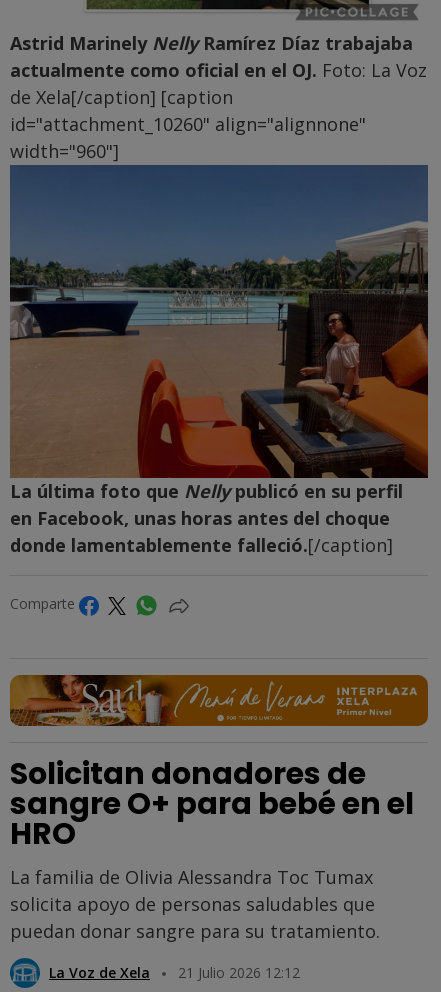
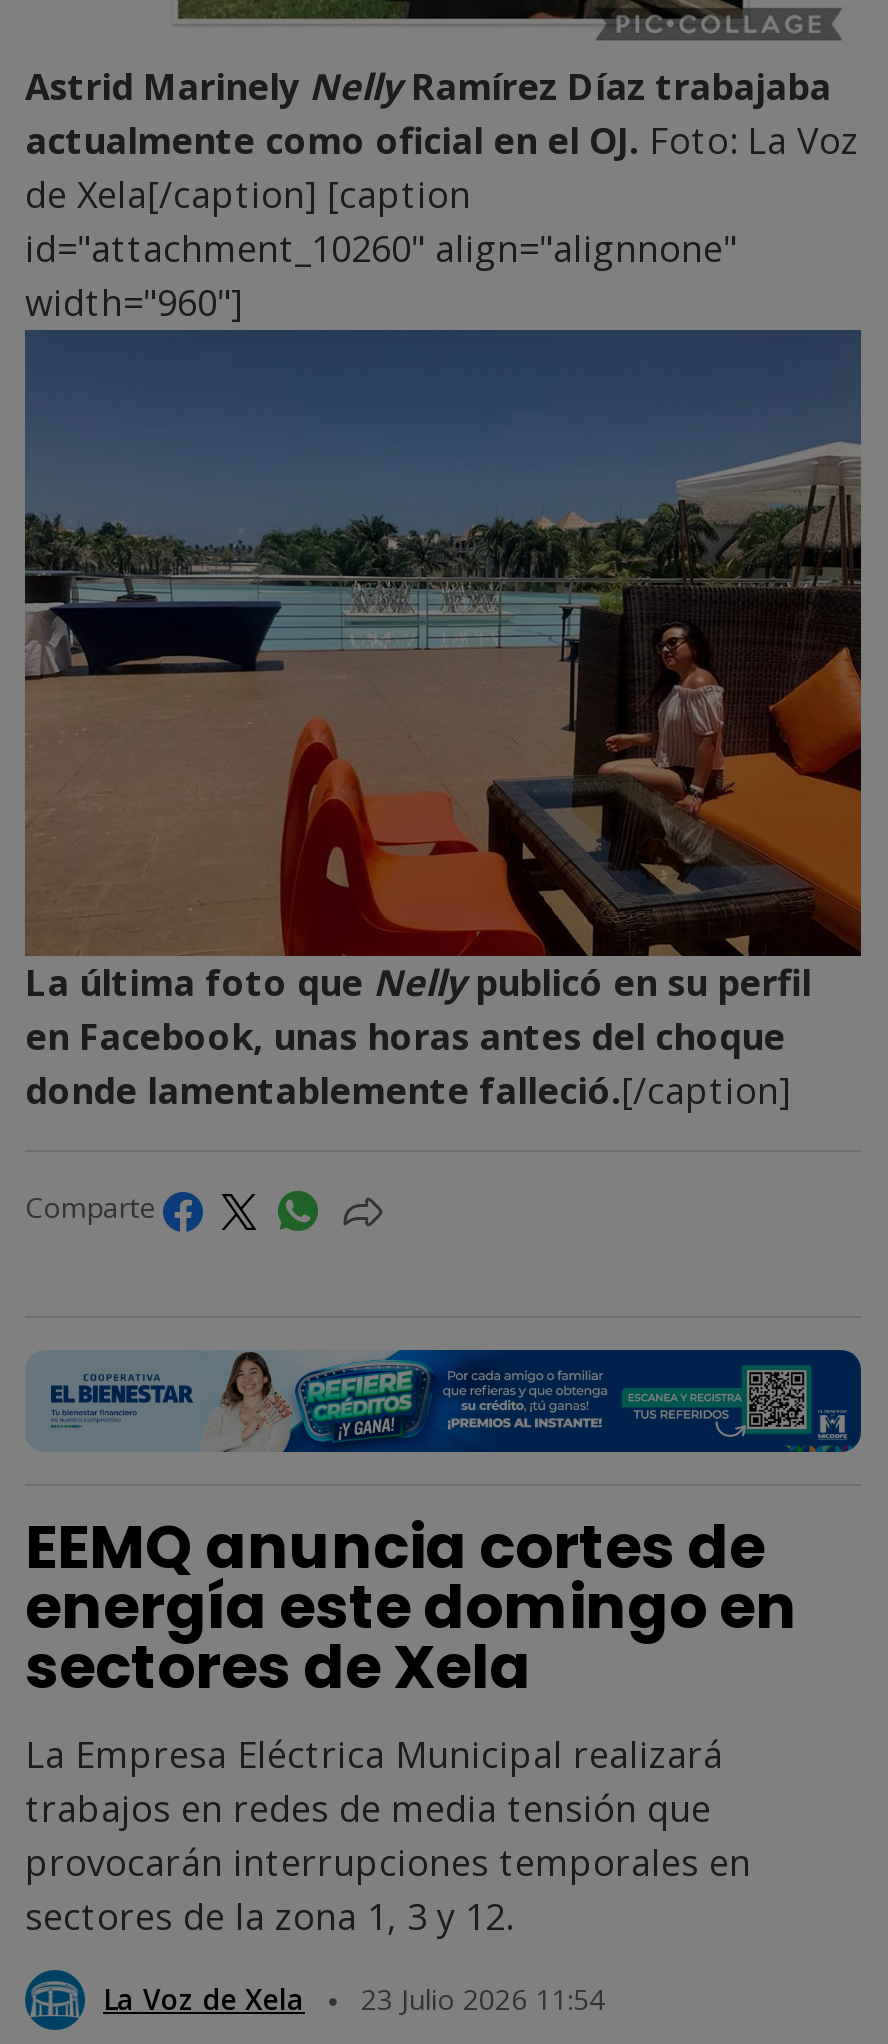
- [image]
- Solicitan donadores de
- sangre O+ para bebé en el
- HRO
- La familia de Olivia Alessandra Toc Tumax
- solicita apoyo de personas saludables que
- puedan donar sangre para su tratamiento.
+ [image]
+ EEMQ anuncia cortes de
+ energía este domingo en
+ sectores de Xela
+ La Empresa Eléctrica Municipal realizará
+ trabajos en redes de media tensión que
+ provocarán interrupciones temporales en
+ sectores de la zona 1, 3 y 12.

- La Voz de Xela 21 Julio 2026 12:12
+ La Voz de Xela 23 Julio 2026 11:54
